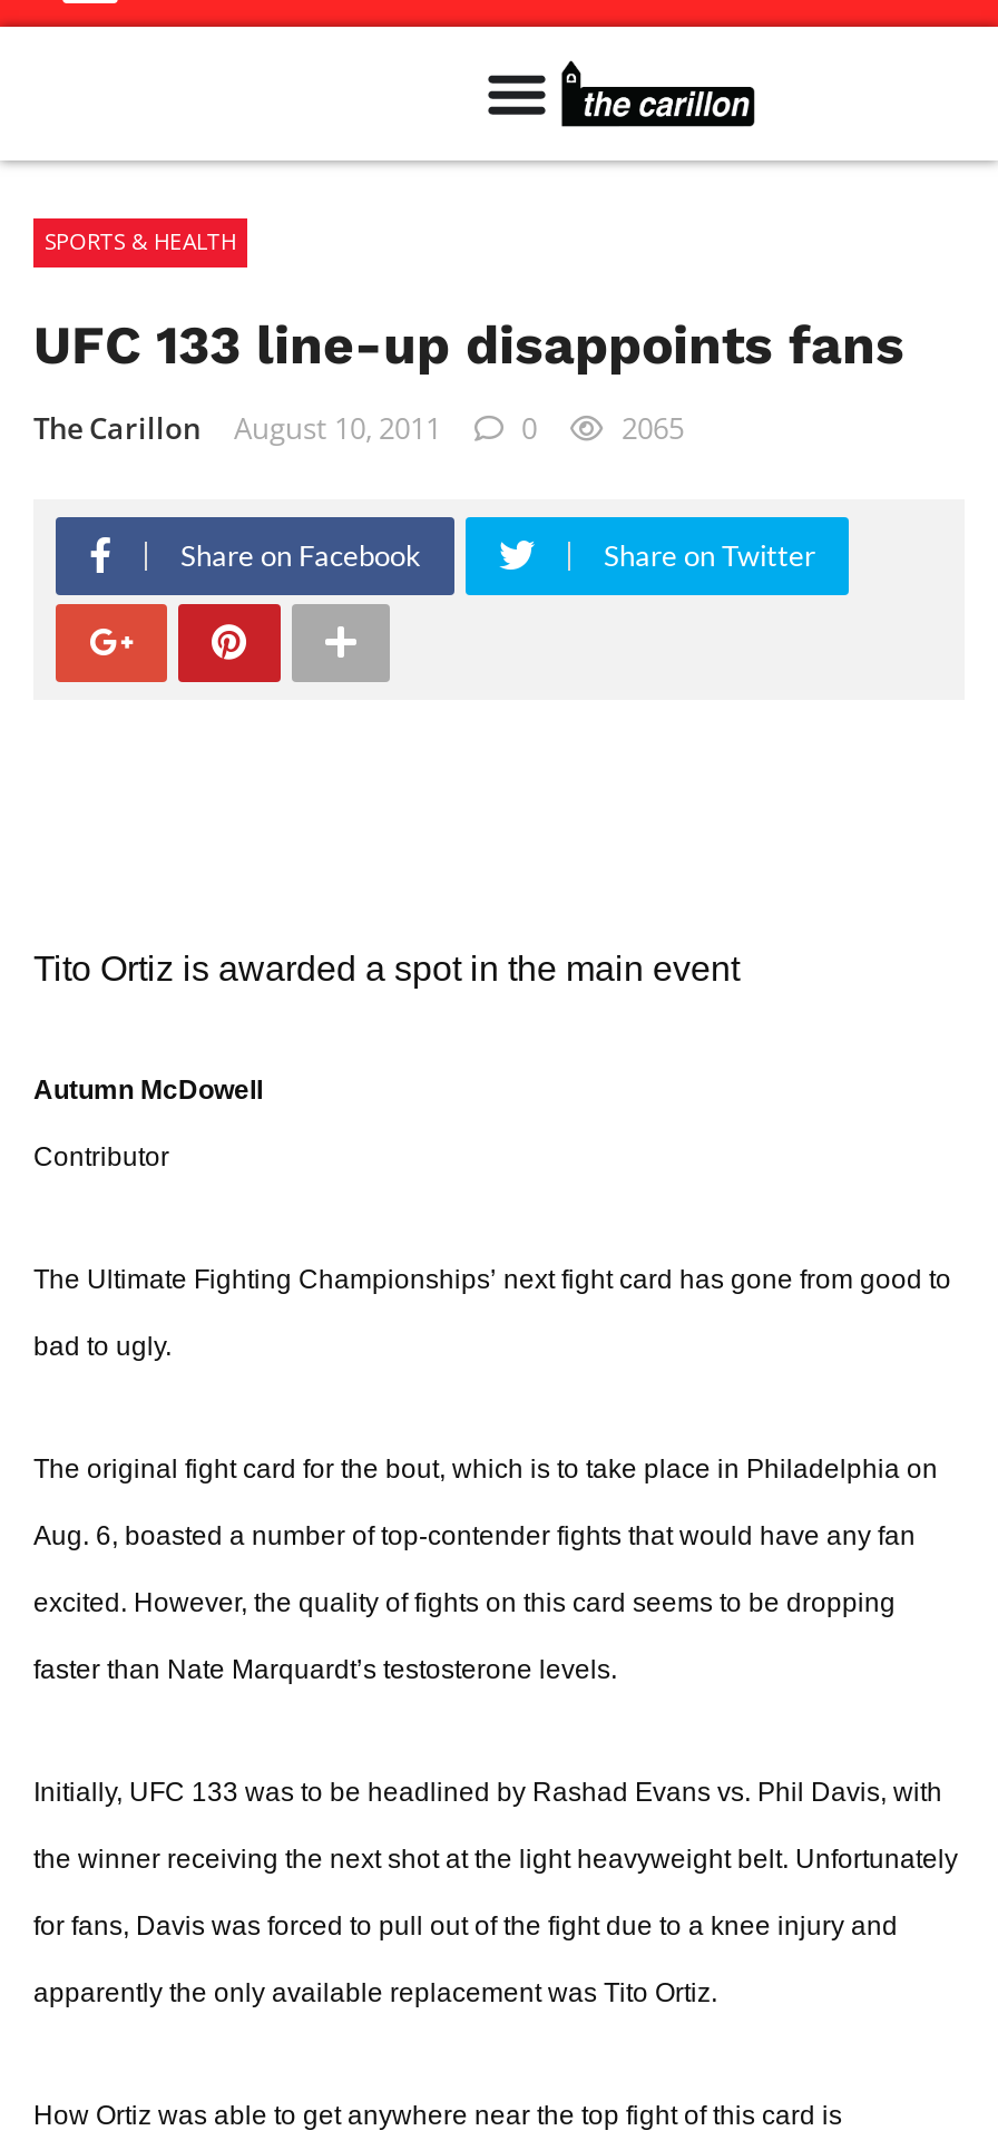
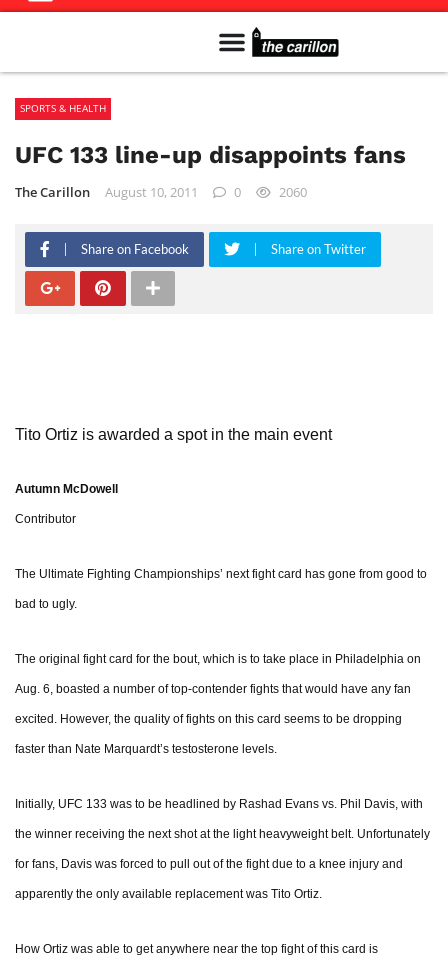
- 2065
+ 2060
